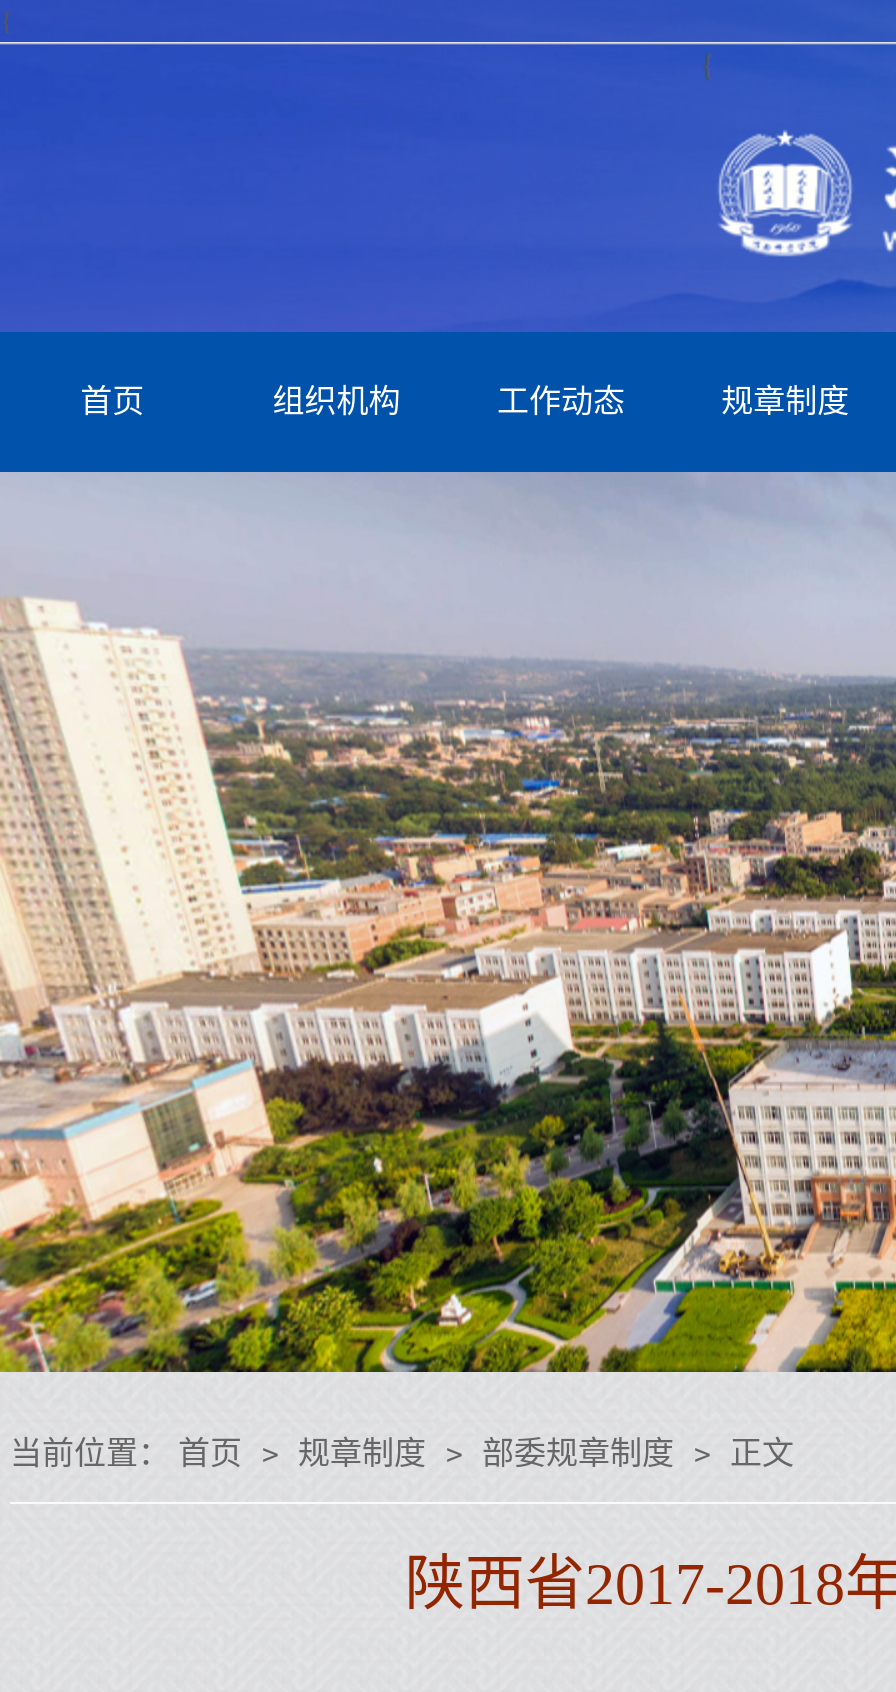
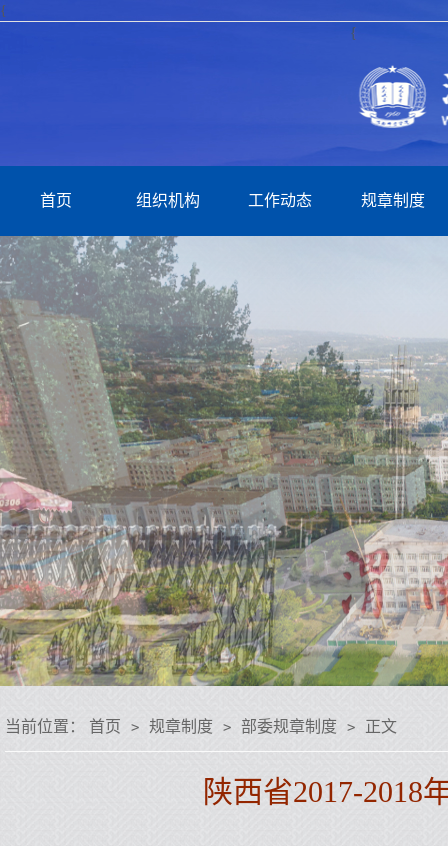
- [image]
+ [image]
